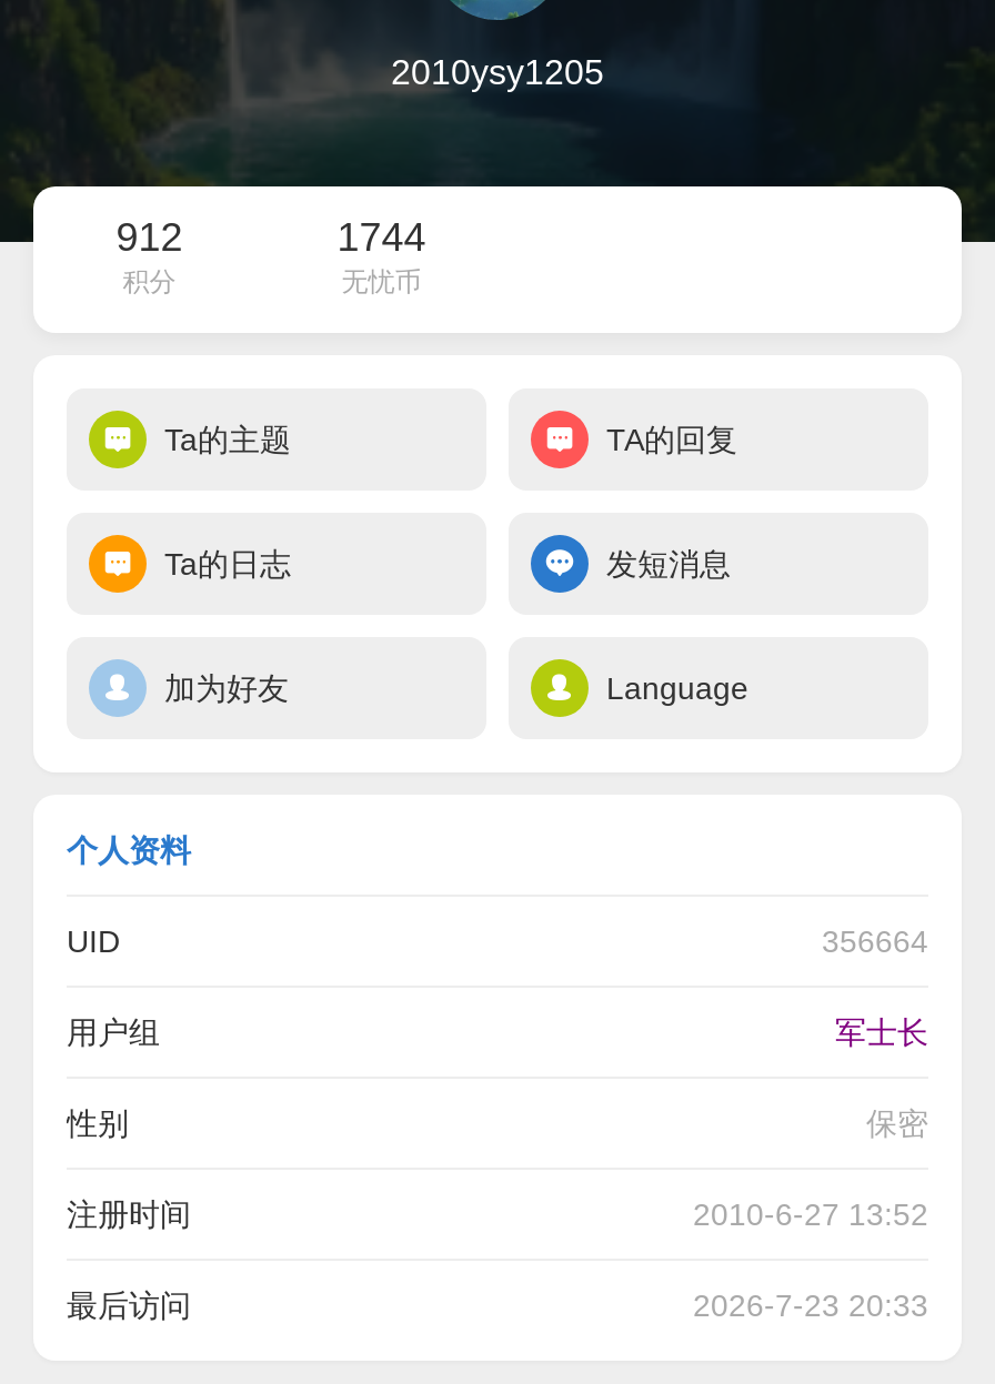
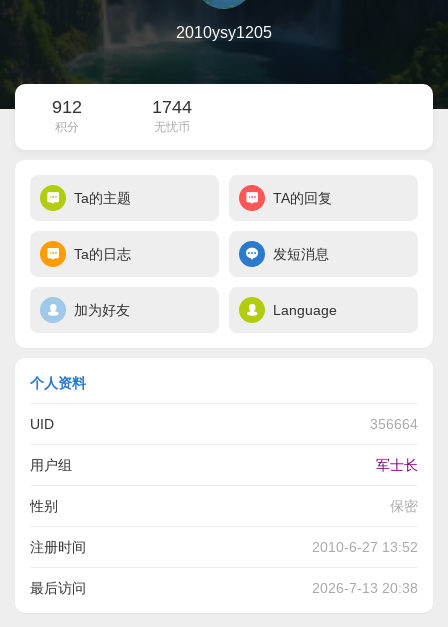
- 2026-7-23 20:33
+ 2026-7-13 20:38
